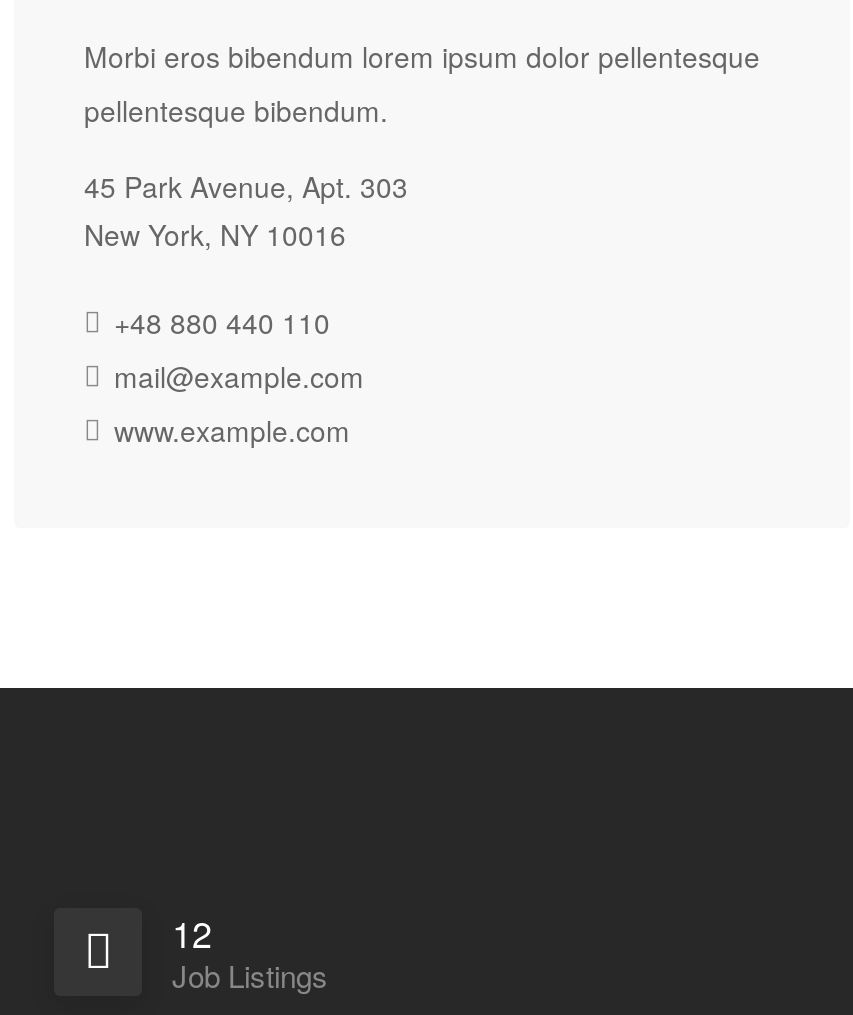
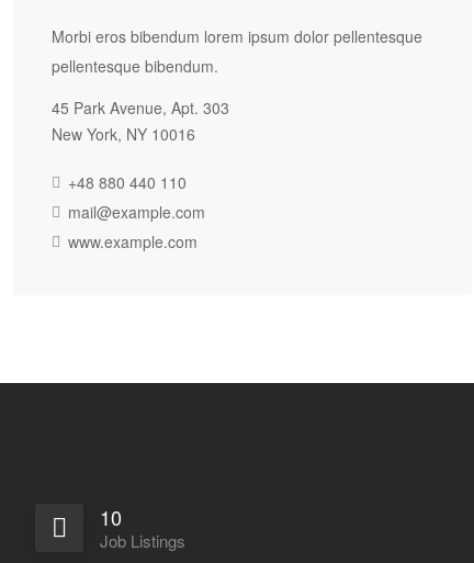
- 12
+ 10
